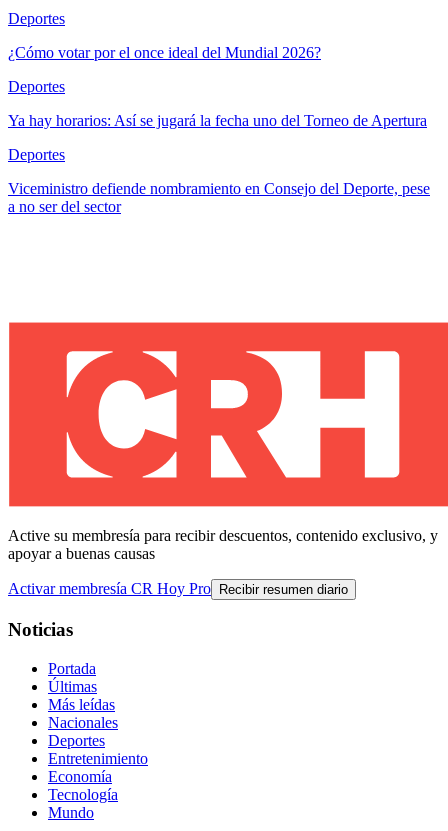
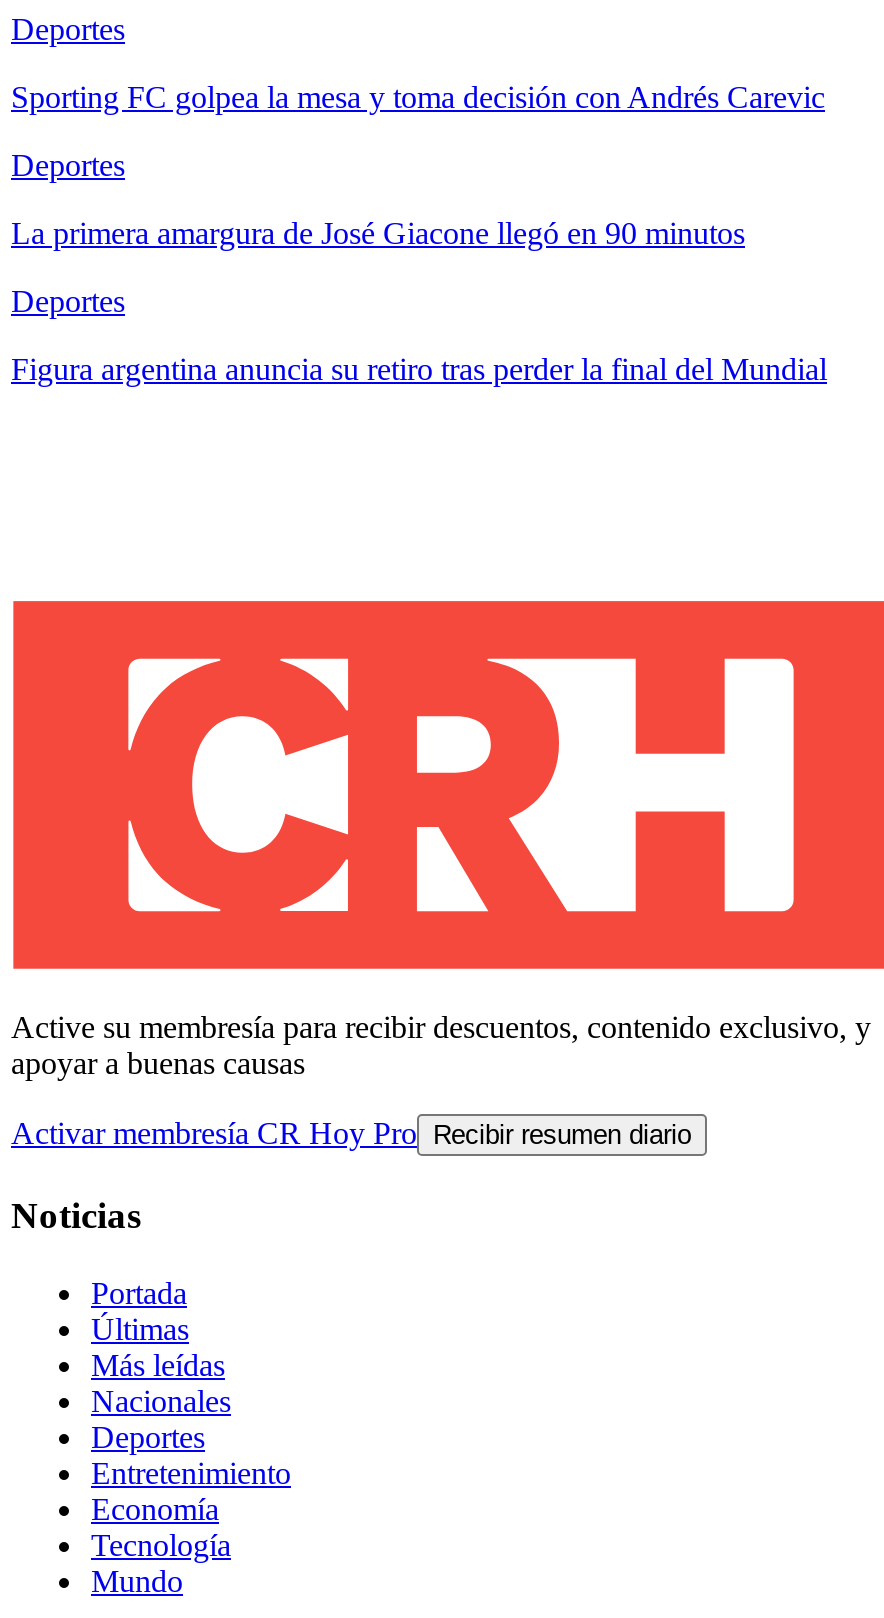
- ¿Cómo votar por el once ideal del Mundial 2026?
+ Sporting FC golpea la mesa y toma decisión con Andrés Carevic

- Ya hay horarios: Así se jugará la fecha uno del Torneo de Apertura
+ La primera amargura de José Giacone llegó en 90 minutos

- Viceministro defiende nombramiento en Consejo del Deporte, pese
- a no ser del sector
+ Figura argentina anuncia su retiro tras perder la final del Mundial
